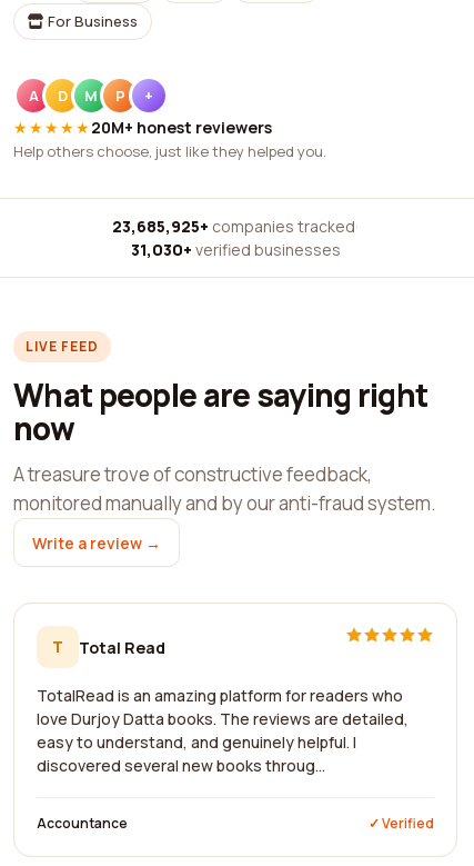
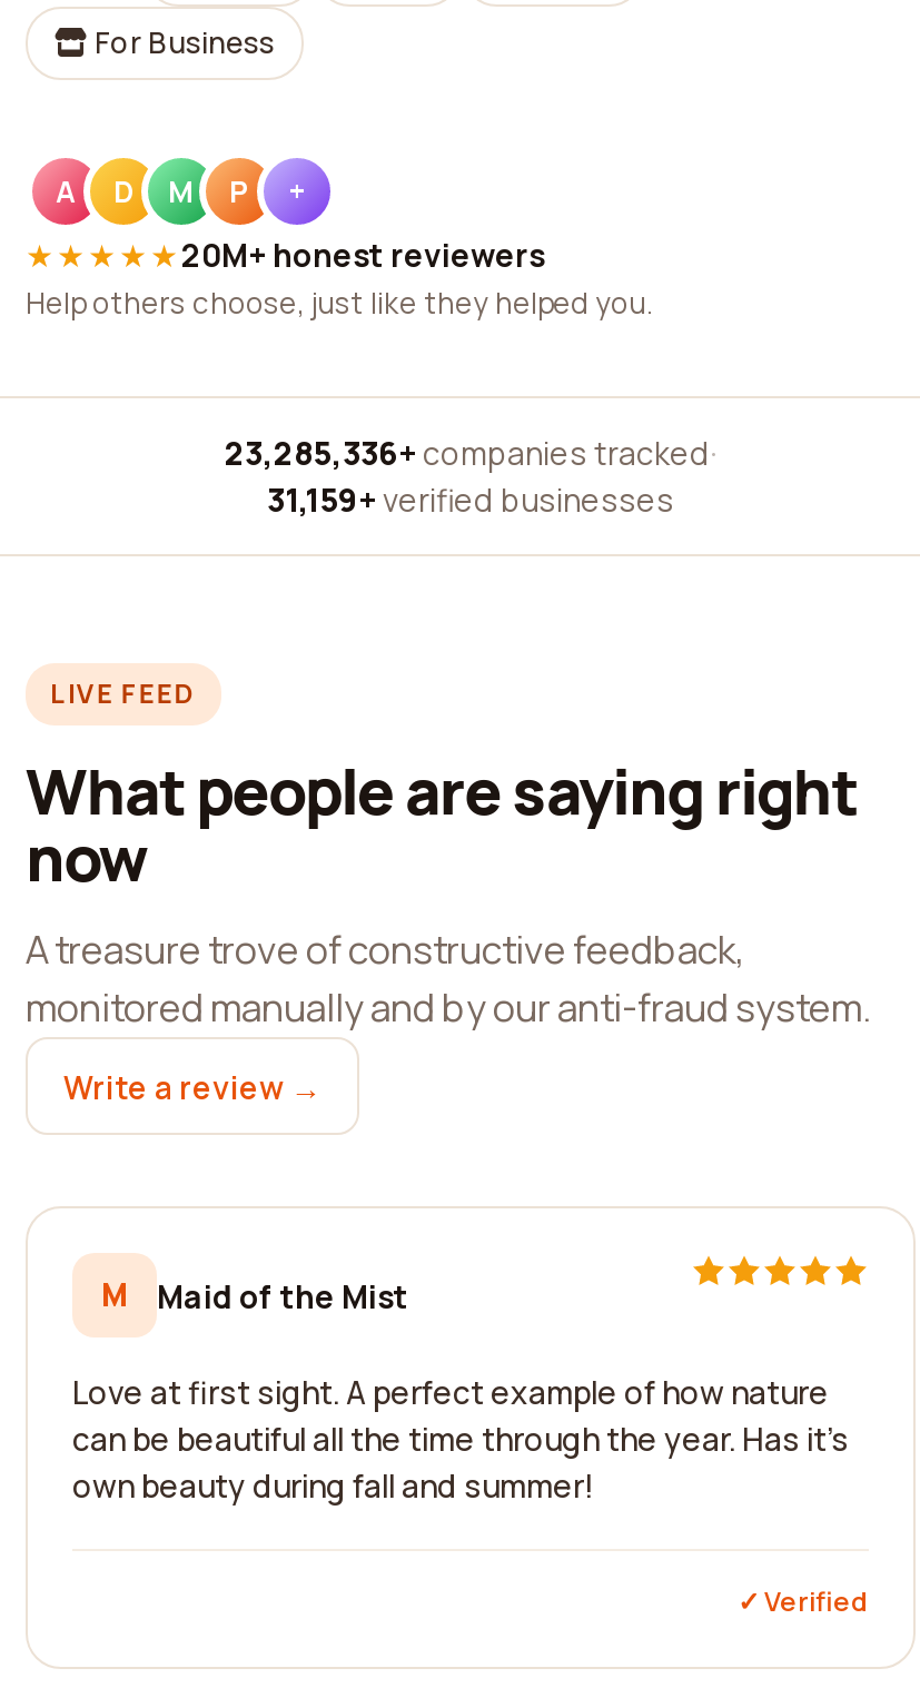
- 23,685,925+ companies tracked ·
+ 23,285,336+ companies tracked ·

- 31,030+ verified businesses
+ 31,159+ verified businesses

- T
- Total Read
- TotalRead is an amazing platform for readers who
- love Durjoy Datta books. The reviews are detailed,
- easy to understand, and genuinely helpful. I
- discovered several new books throug...
- Accountance
+ M
+ Maid of the Mist
+ Love at first sight. A perfect example of how nature
+ can be beautiful all the time through the year. Has it's
+ own beauty during fall and summer!
